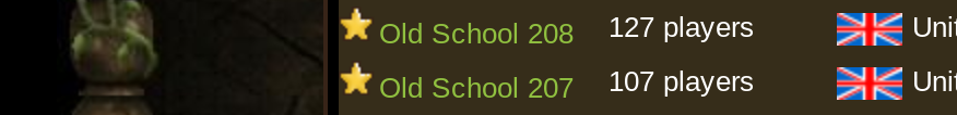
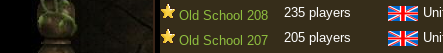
- Old School 208 127 players
+ Old School 208 235 players

- Old School 207 107 players
+ Old School 207 205 players
